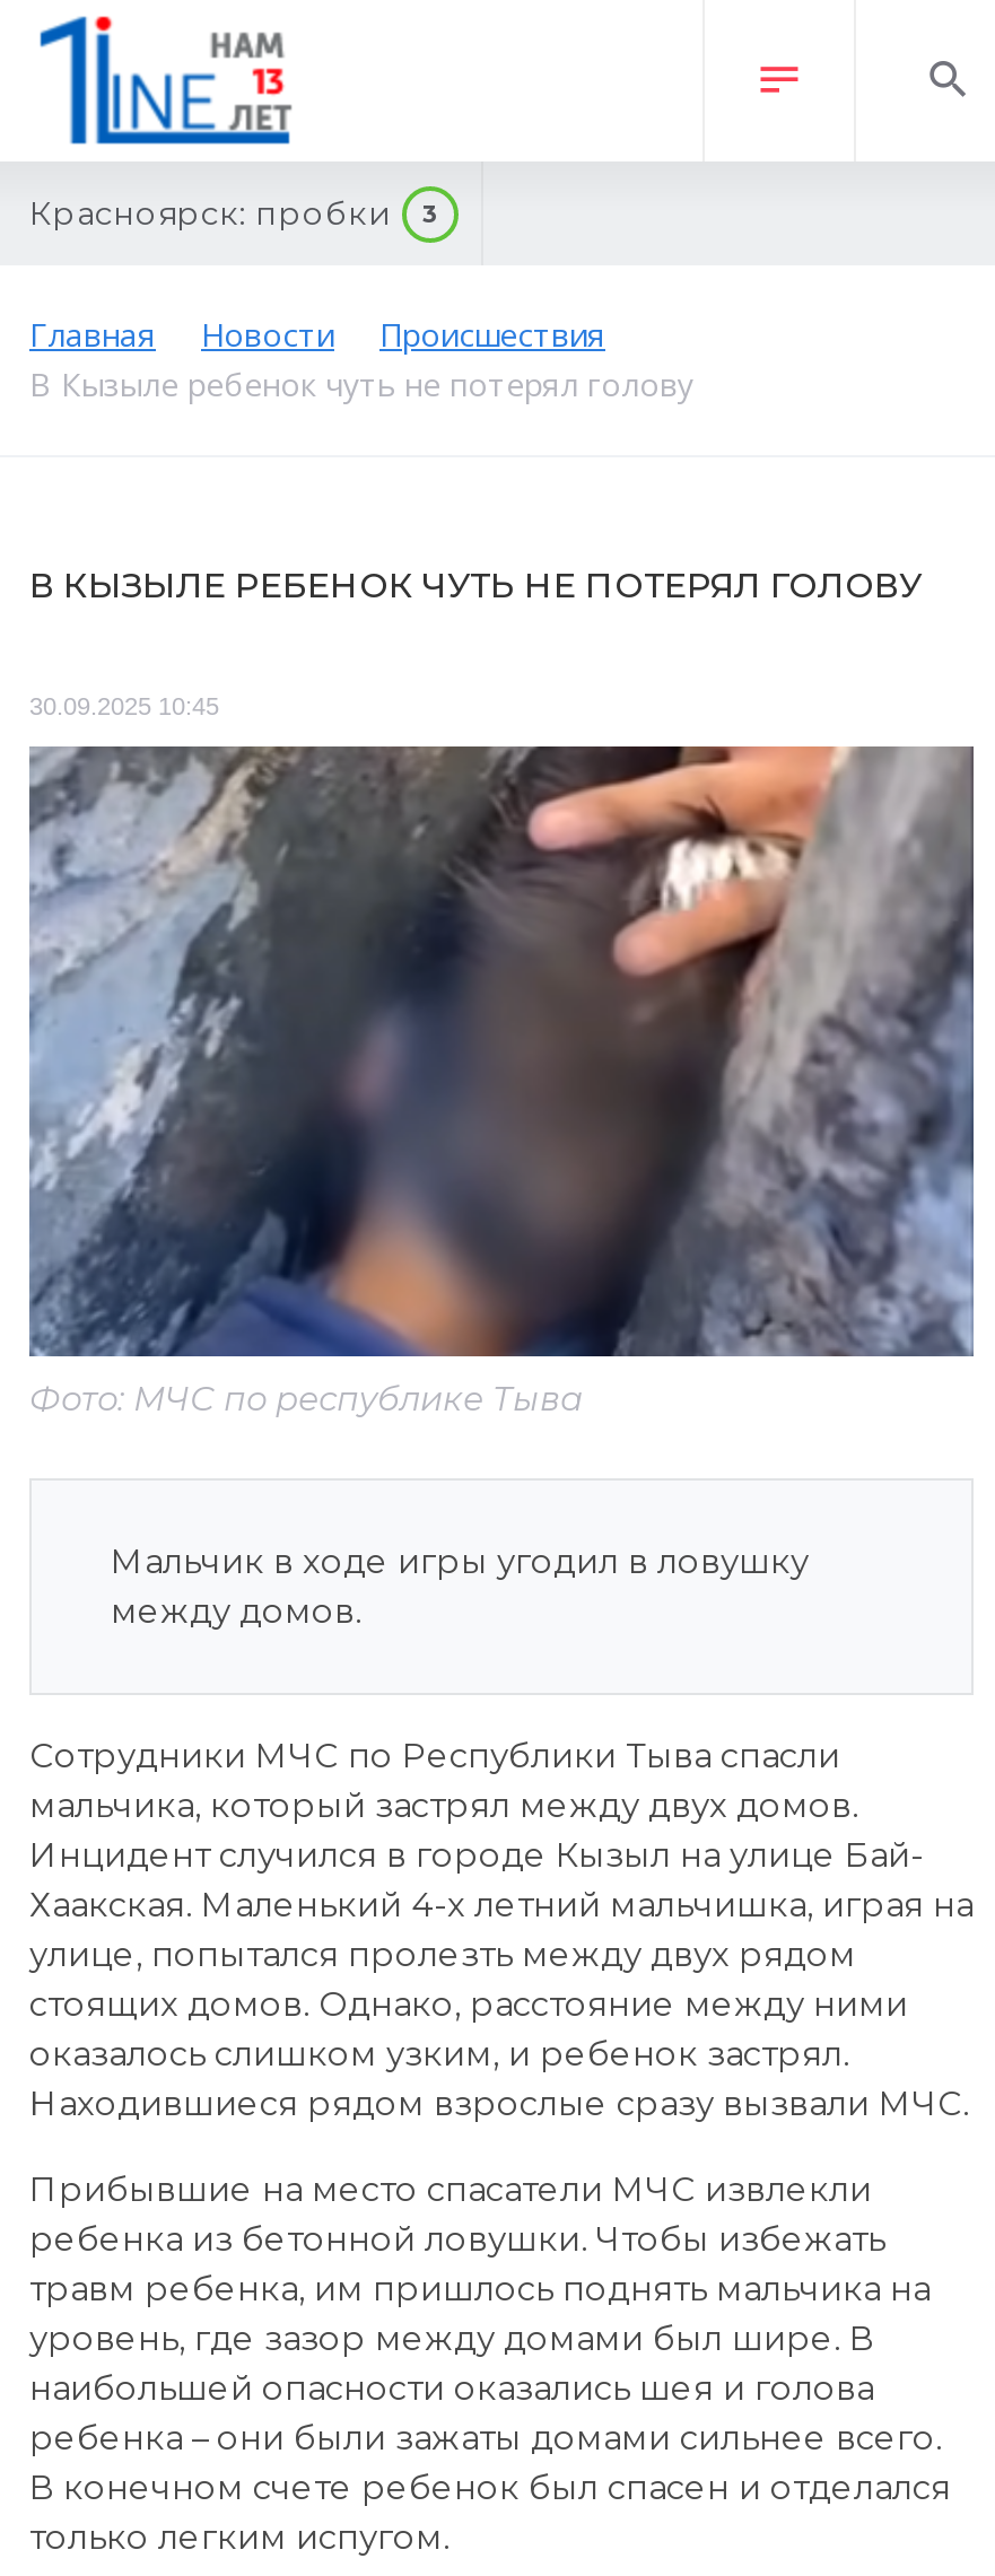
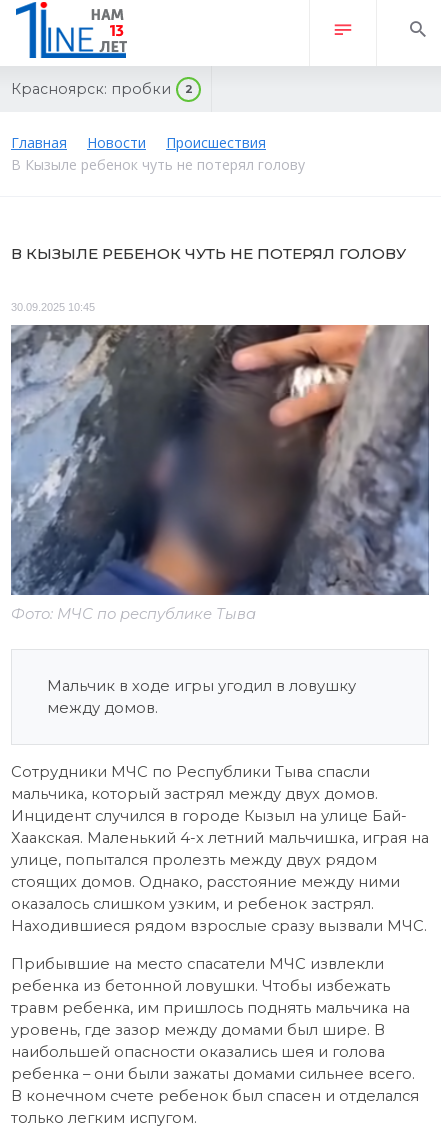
- Красноярск: пробки 3
+ Красноярск: пробки 2
